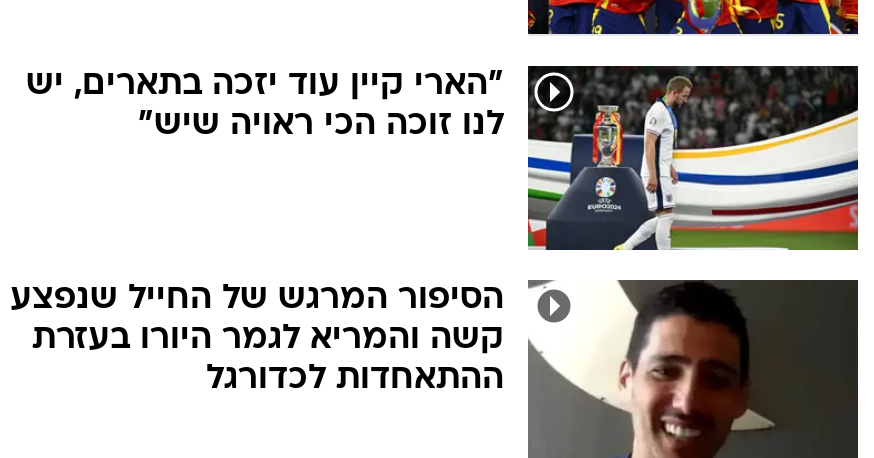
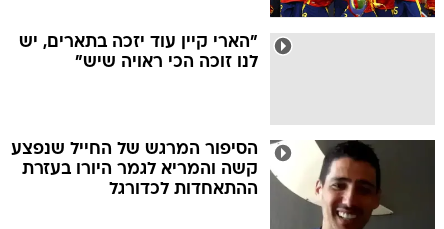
- [image]
